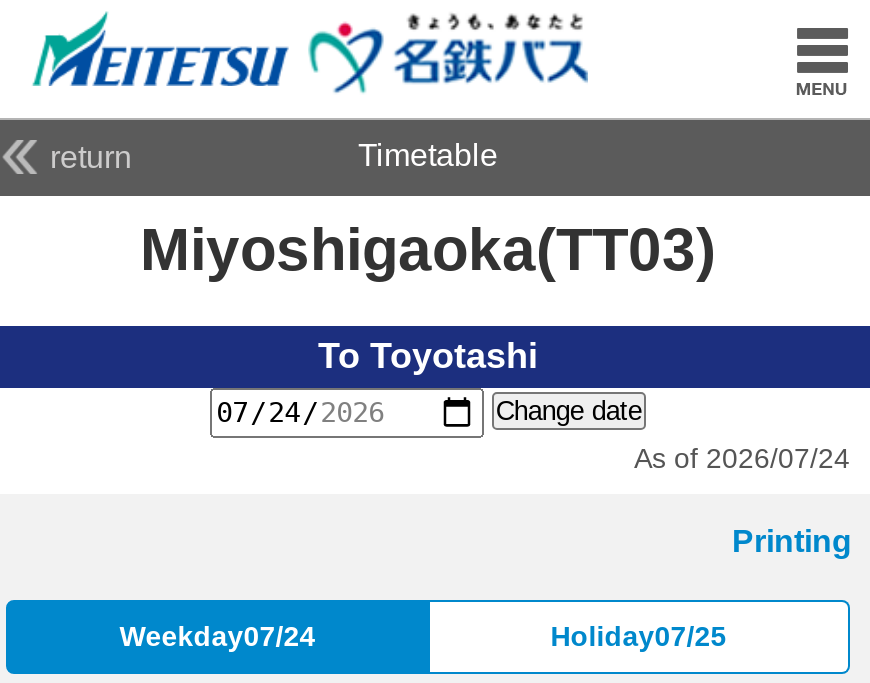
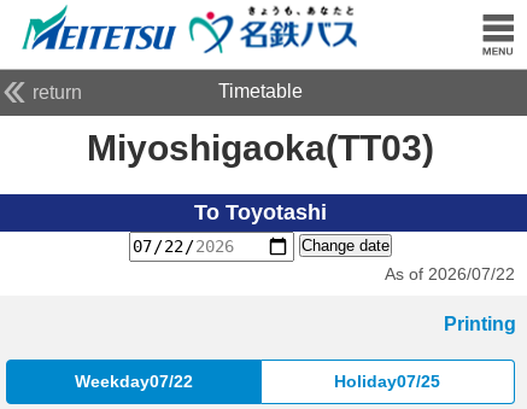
- As of 2026/07/24
+ As of 2026/07/22

- Weekday07/24
+ Weekday07/22
